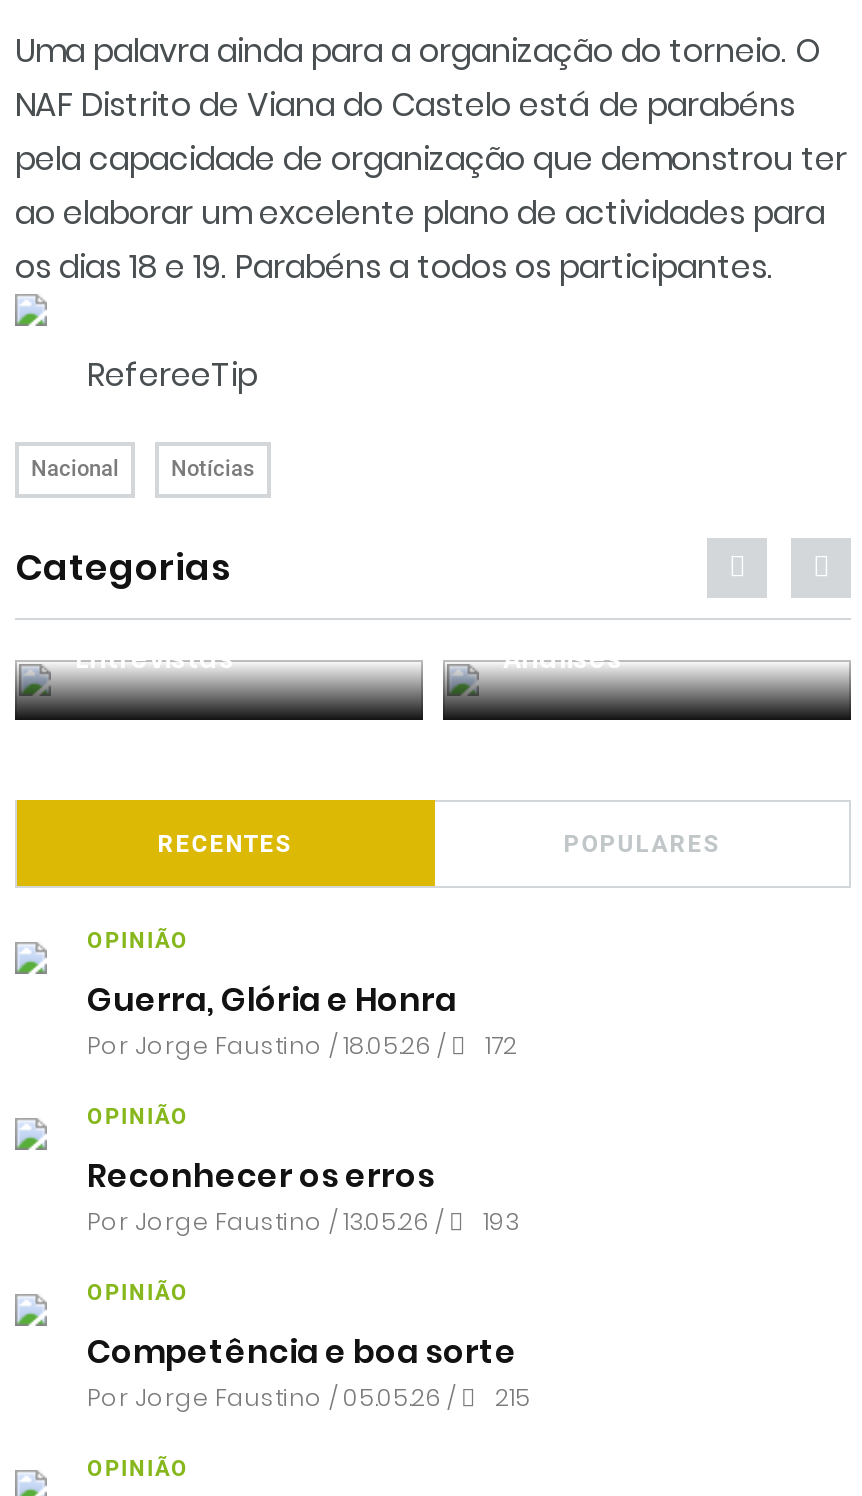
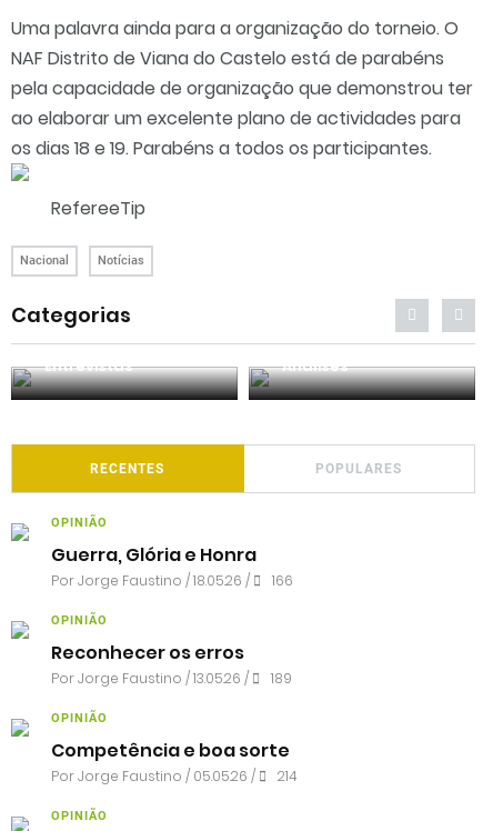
- Por Jorge Faustino / 18.05.26 / 172
+ Por Jorge Faustino / 18.05.26 / 166

- Por Jorge Faustino / 13.05.26 / 193
+ Por Jorge Faustino / 13.05.26 / 189

- Por Jorge Faustino / 05.05.26 / 215
+ Por Jorge Faustino / 05.05.26 / 214
